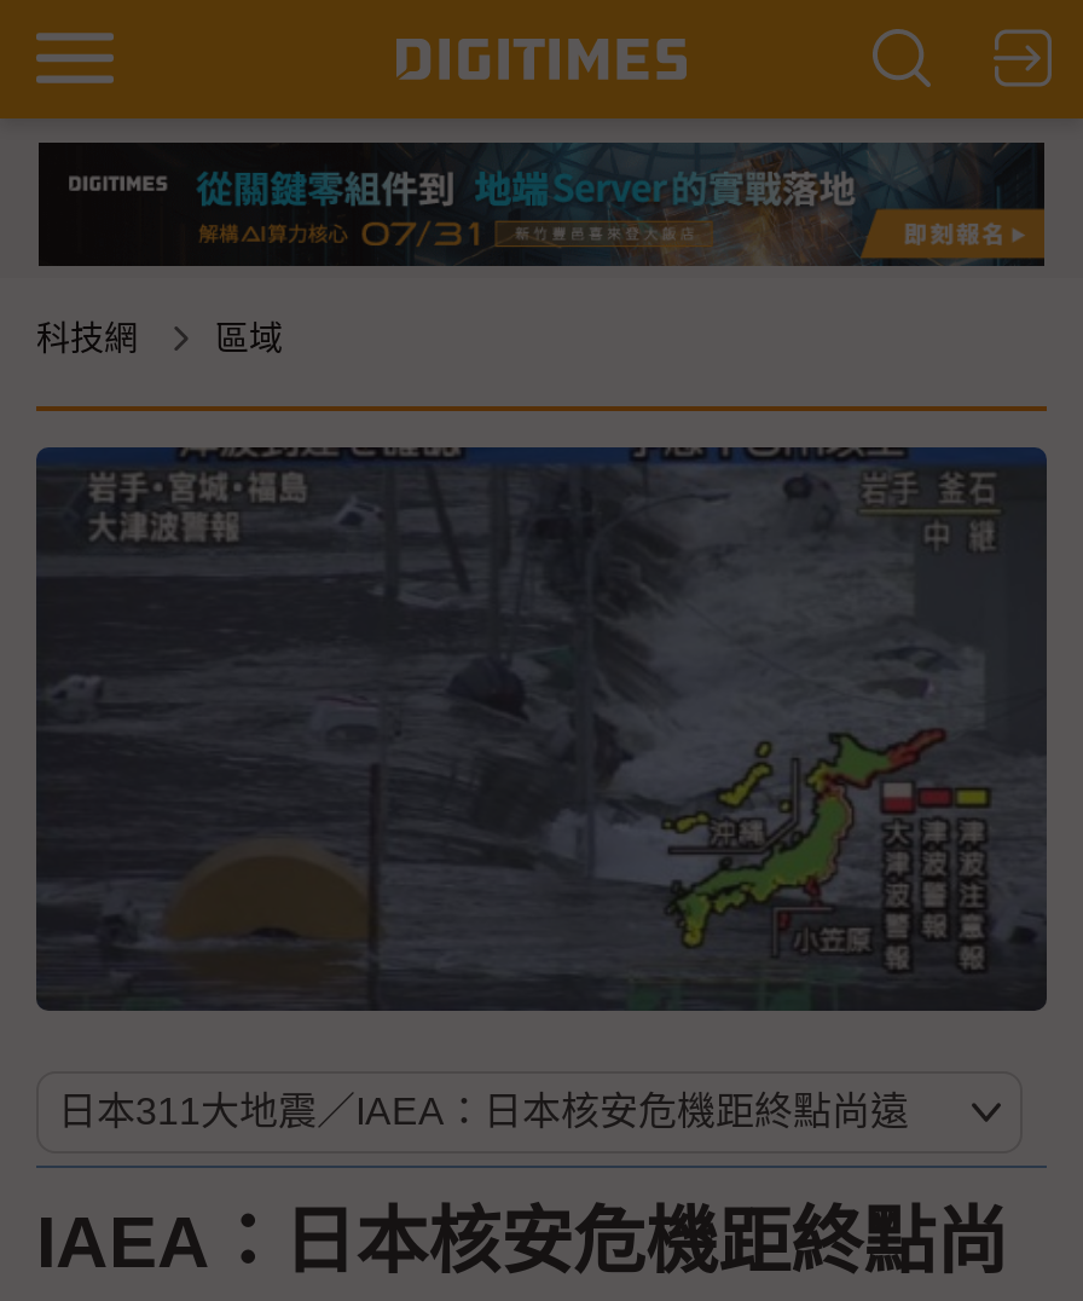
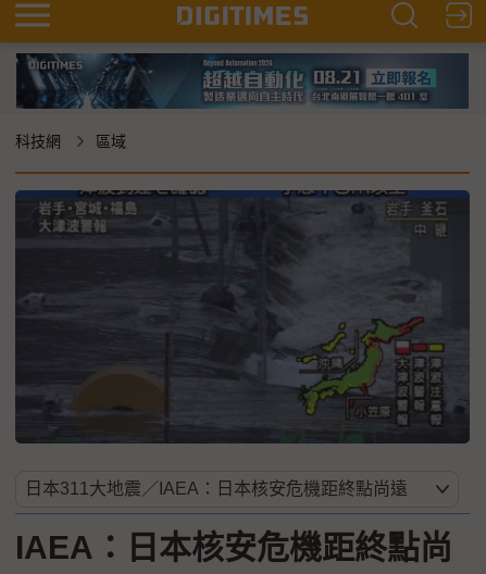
- [image]
+ [image]
